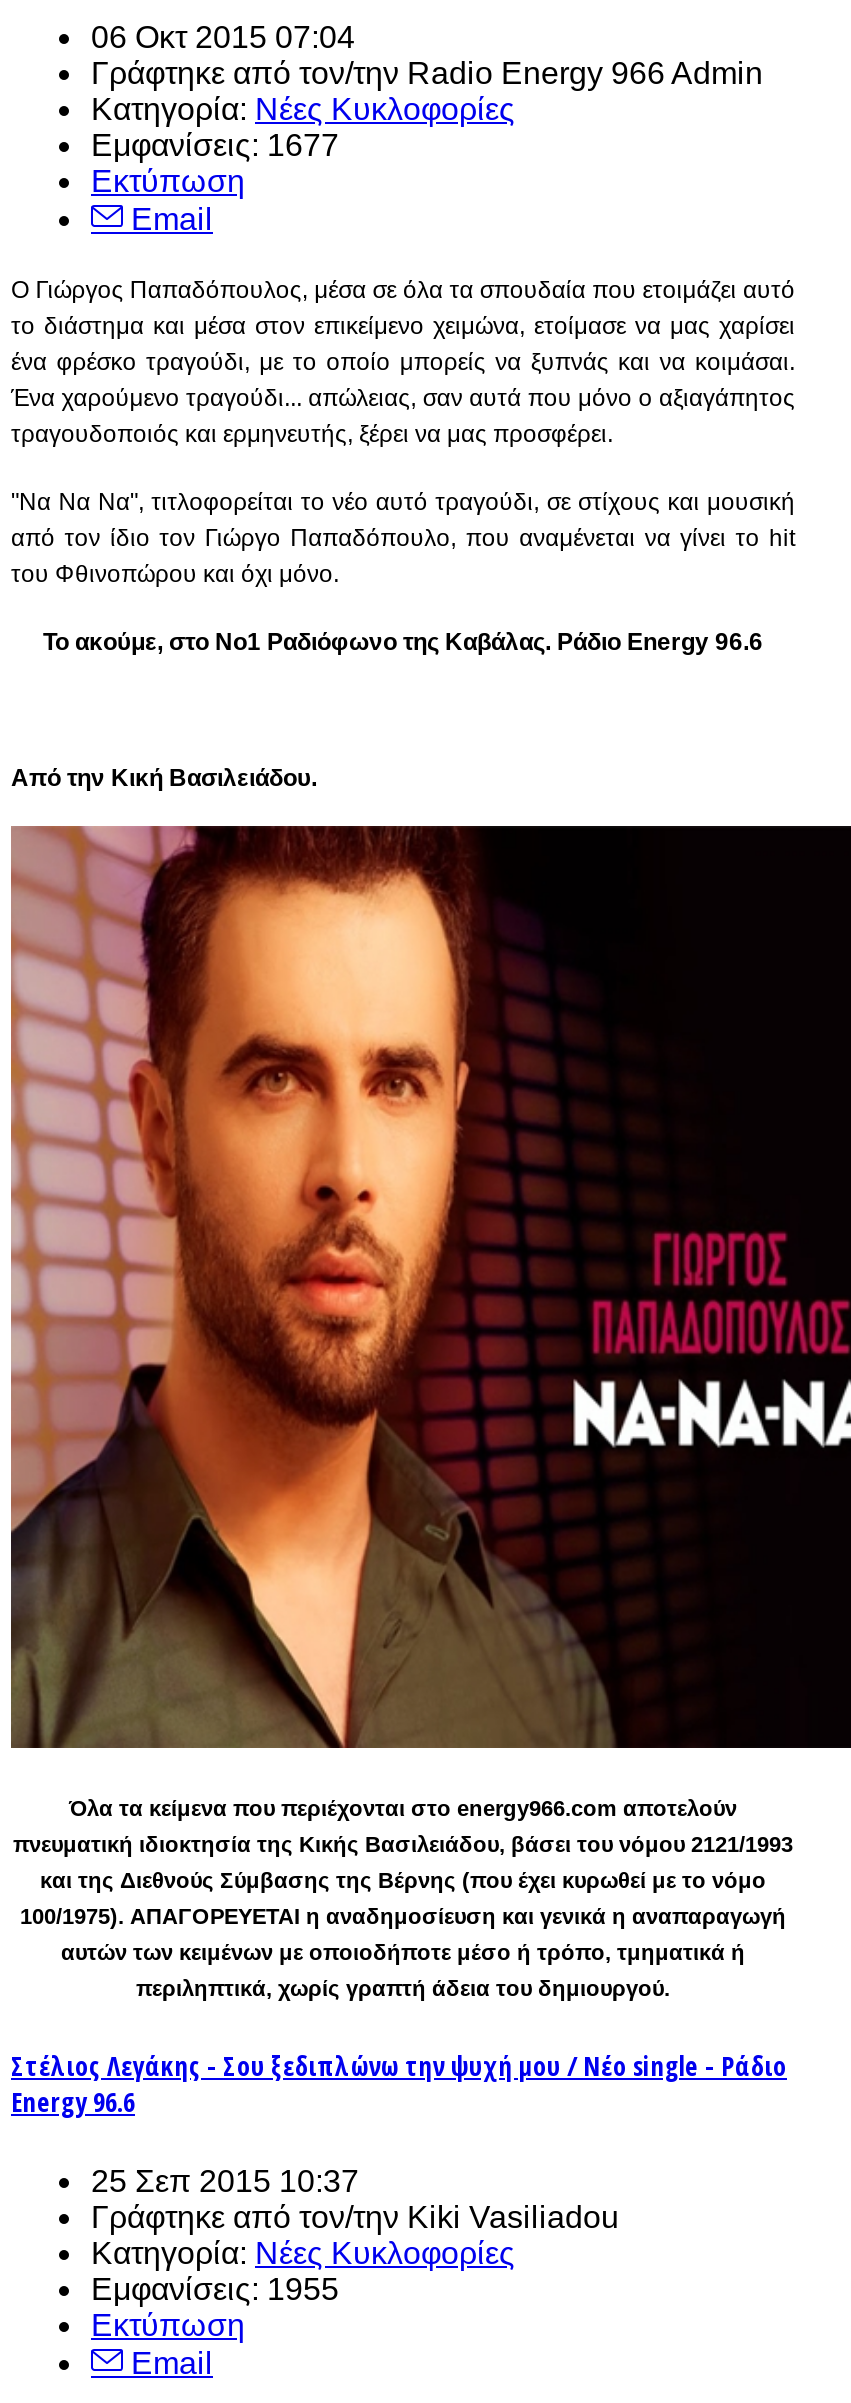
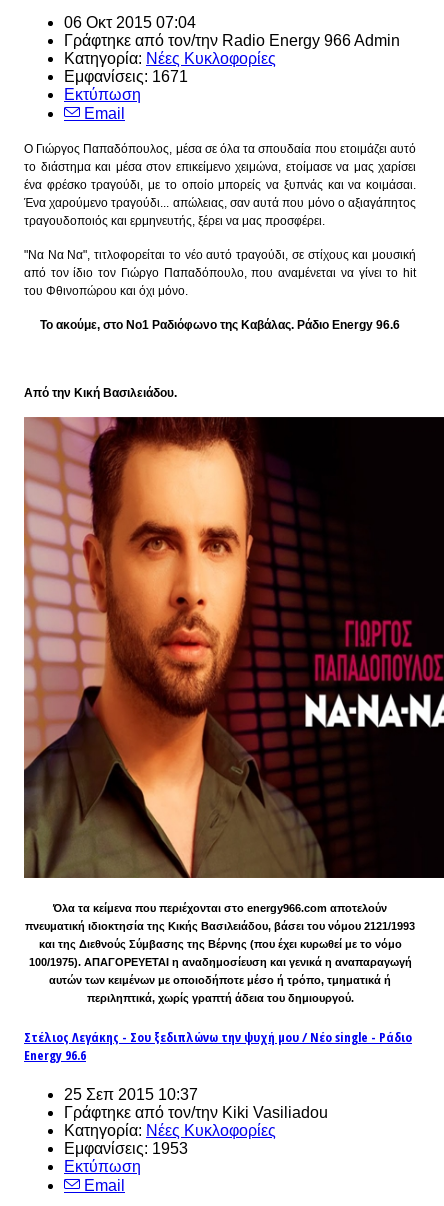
- Εμφανίσεις: 1677
+ Εμφανίσεις: 1671

- Εμφανίσεις: 1955
+ Εμφανίσεις: 1953
